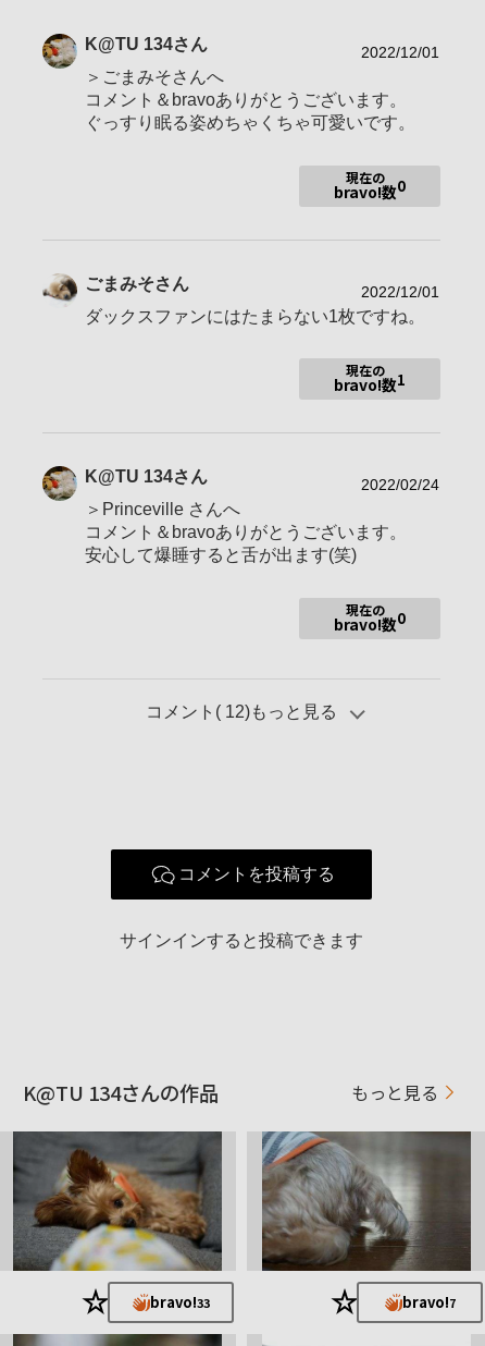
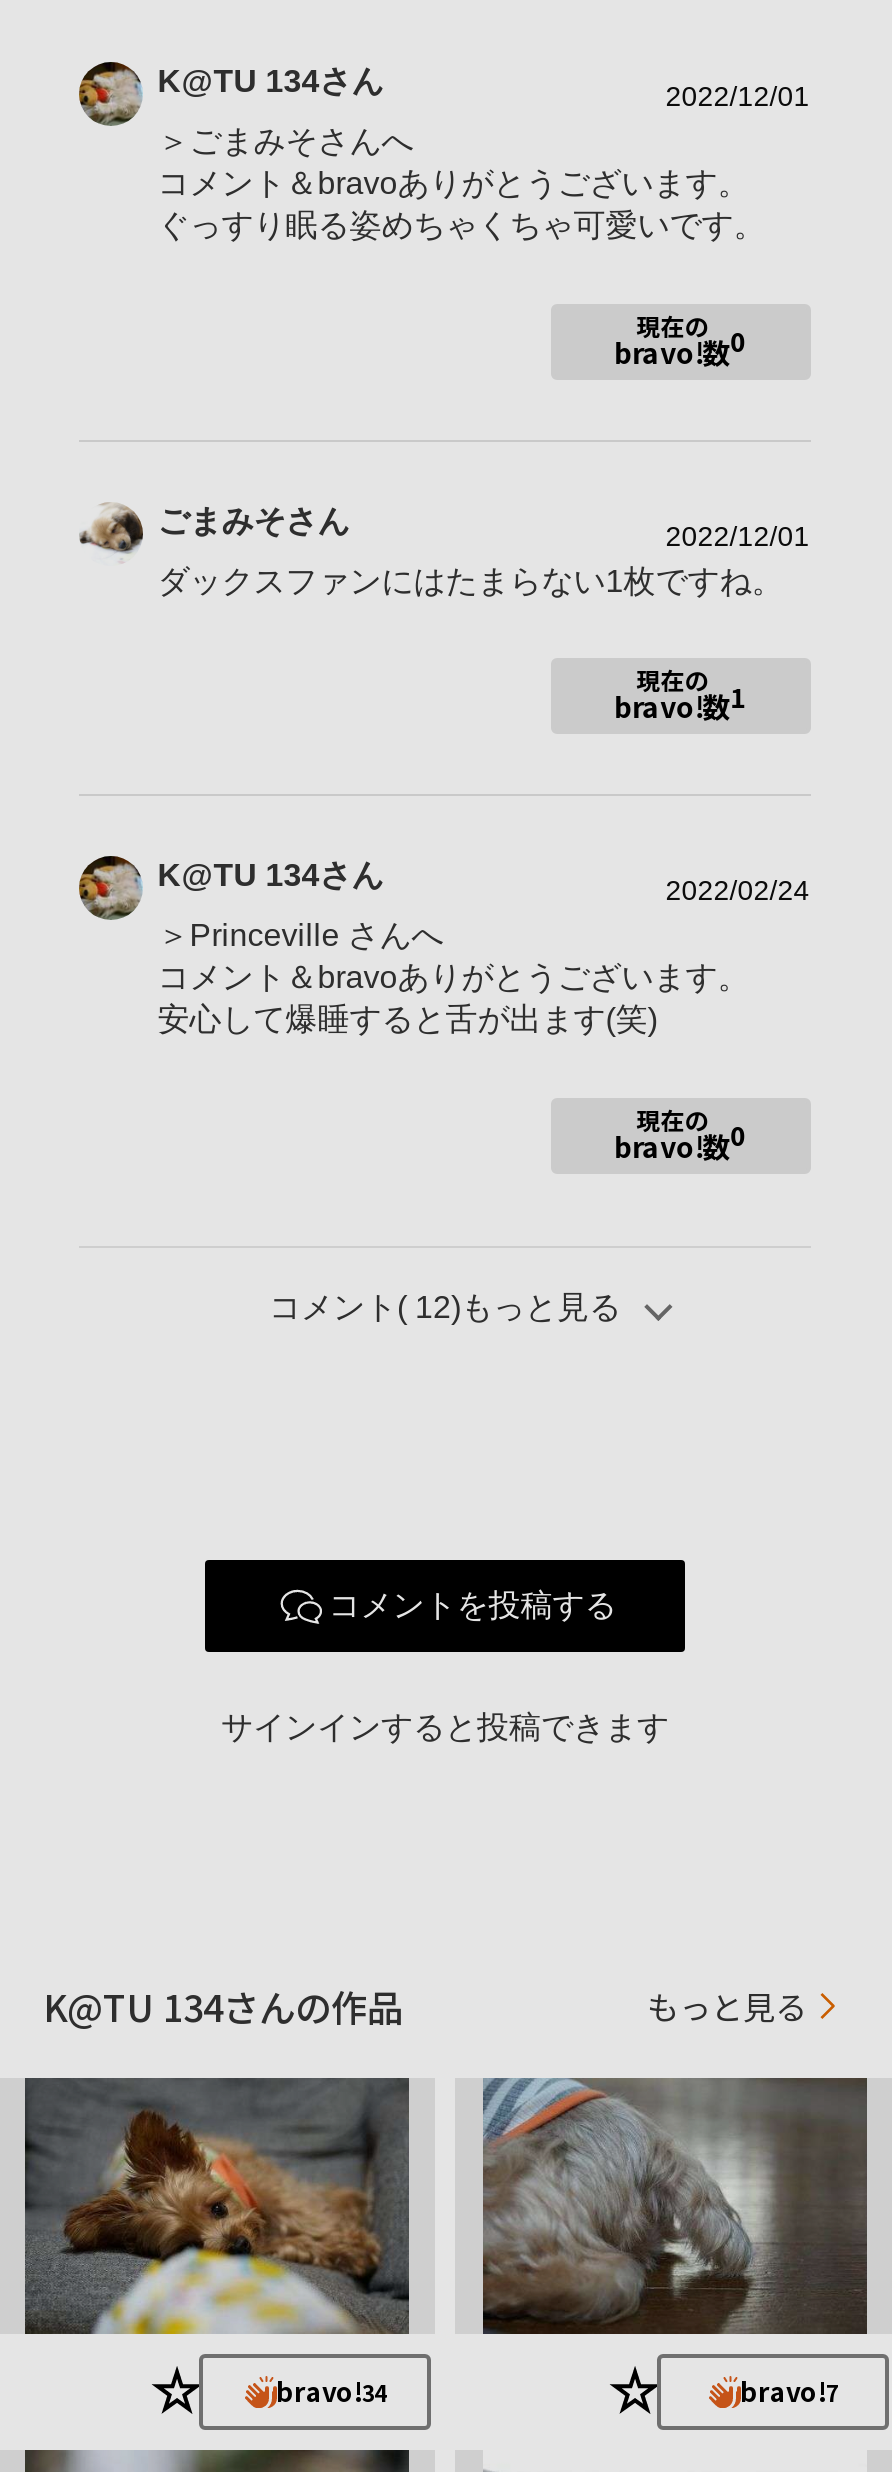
- bravo!33
+ bravo!34
